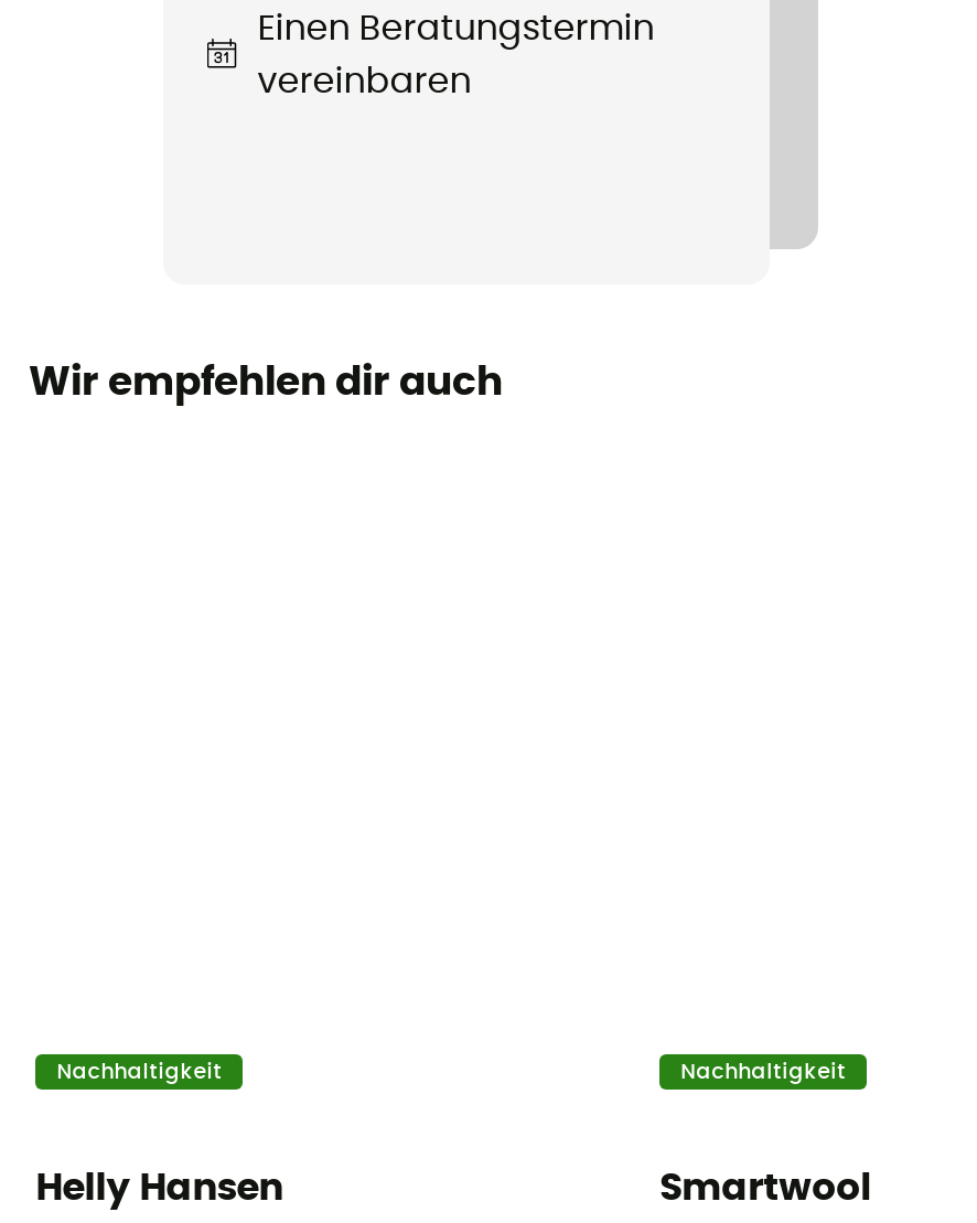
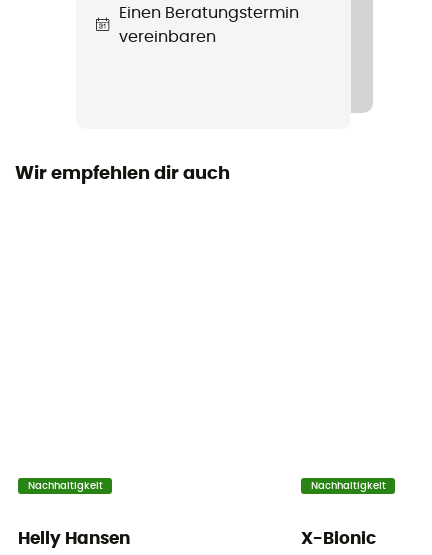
- Smartwool
+ X-Bionic
